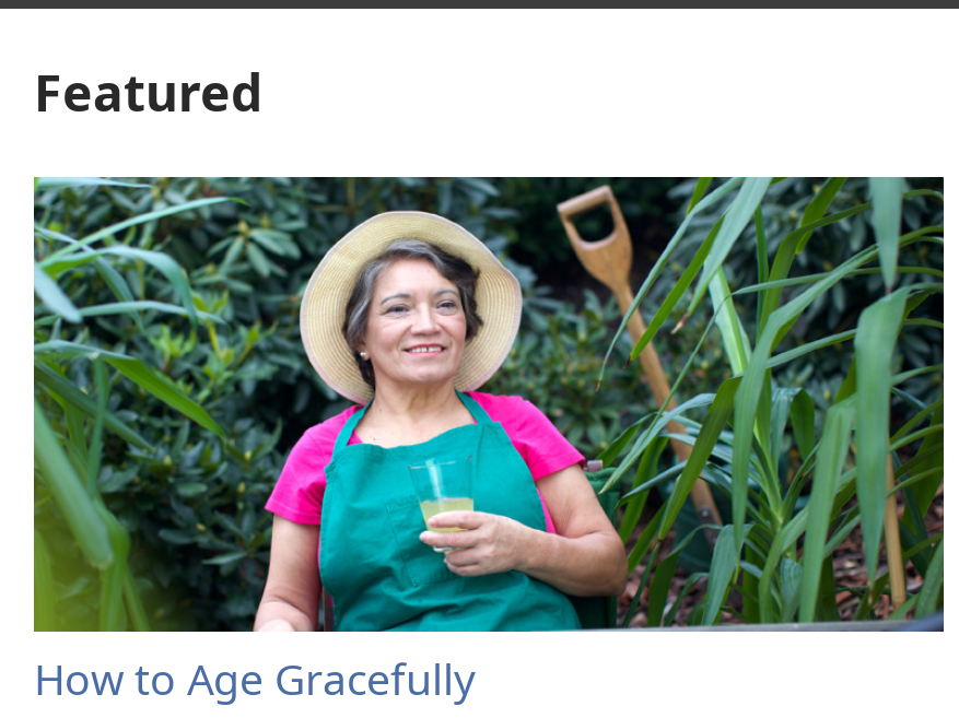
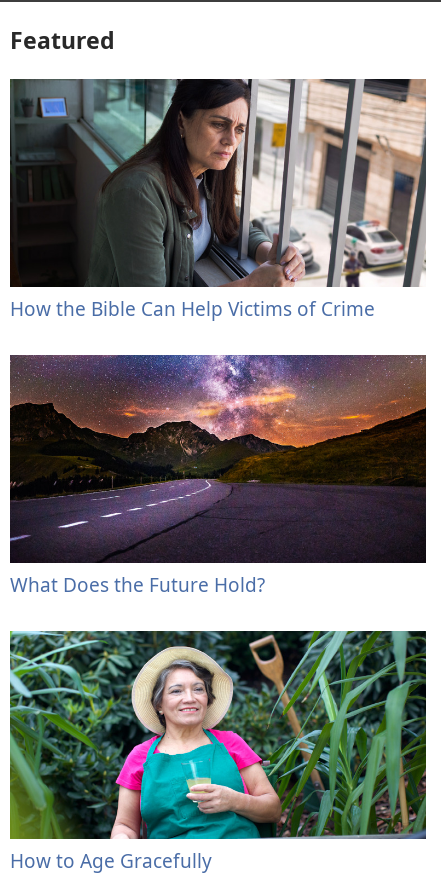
+ [image]
+ How the Bible Can Help Victims of Crime

+ [image]
+ What Does the Future Hold?
